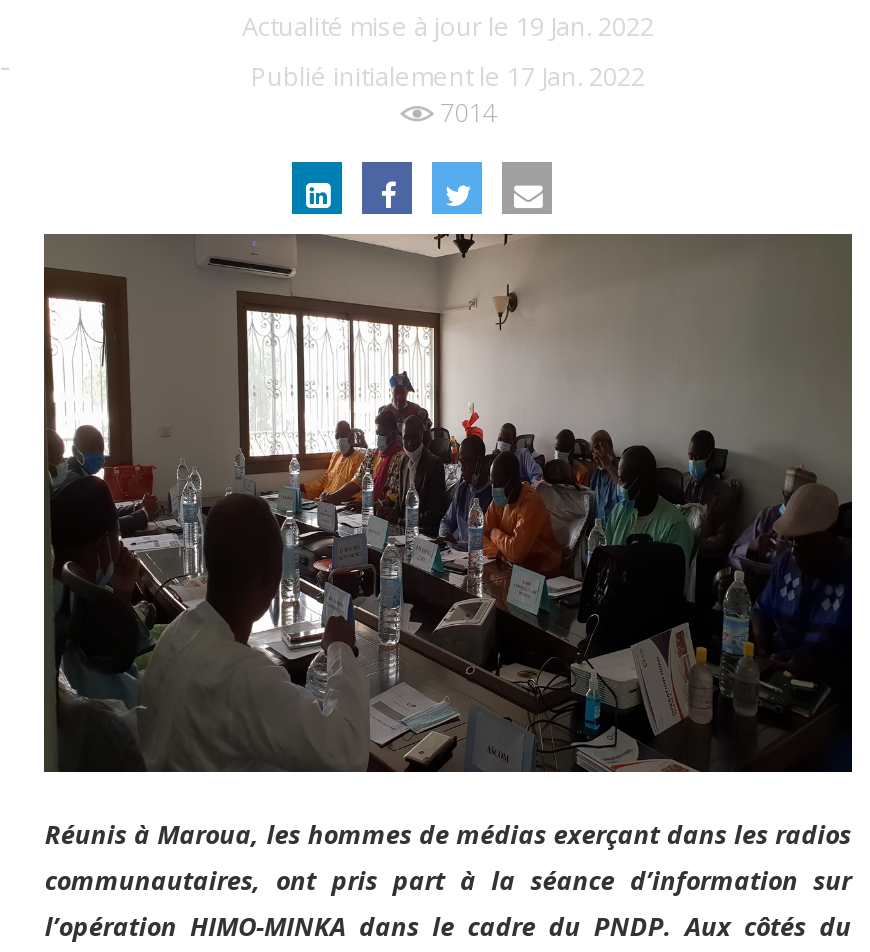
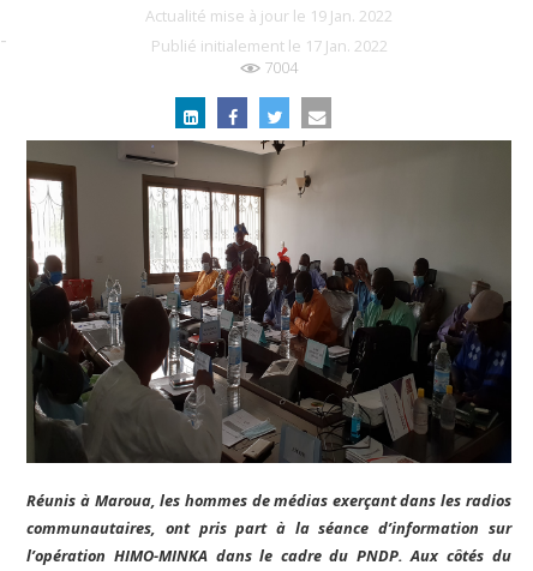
- 7014
+ 7004
